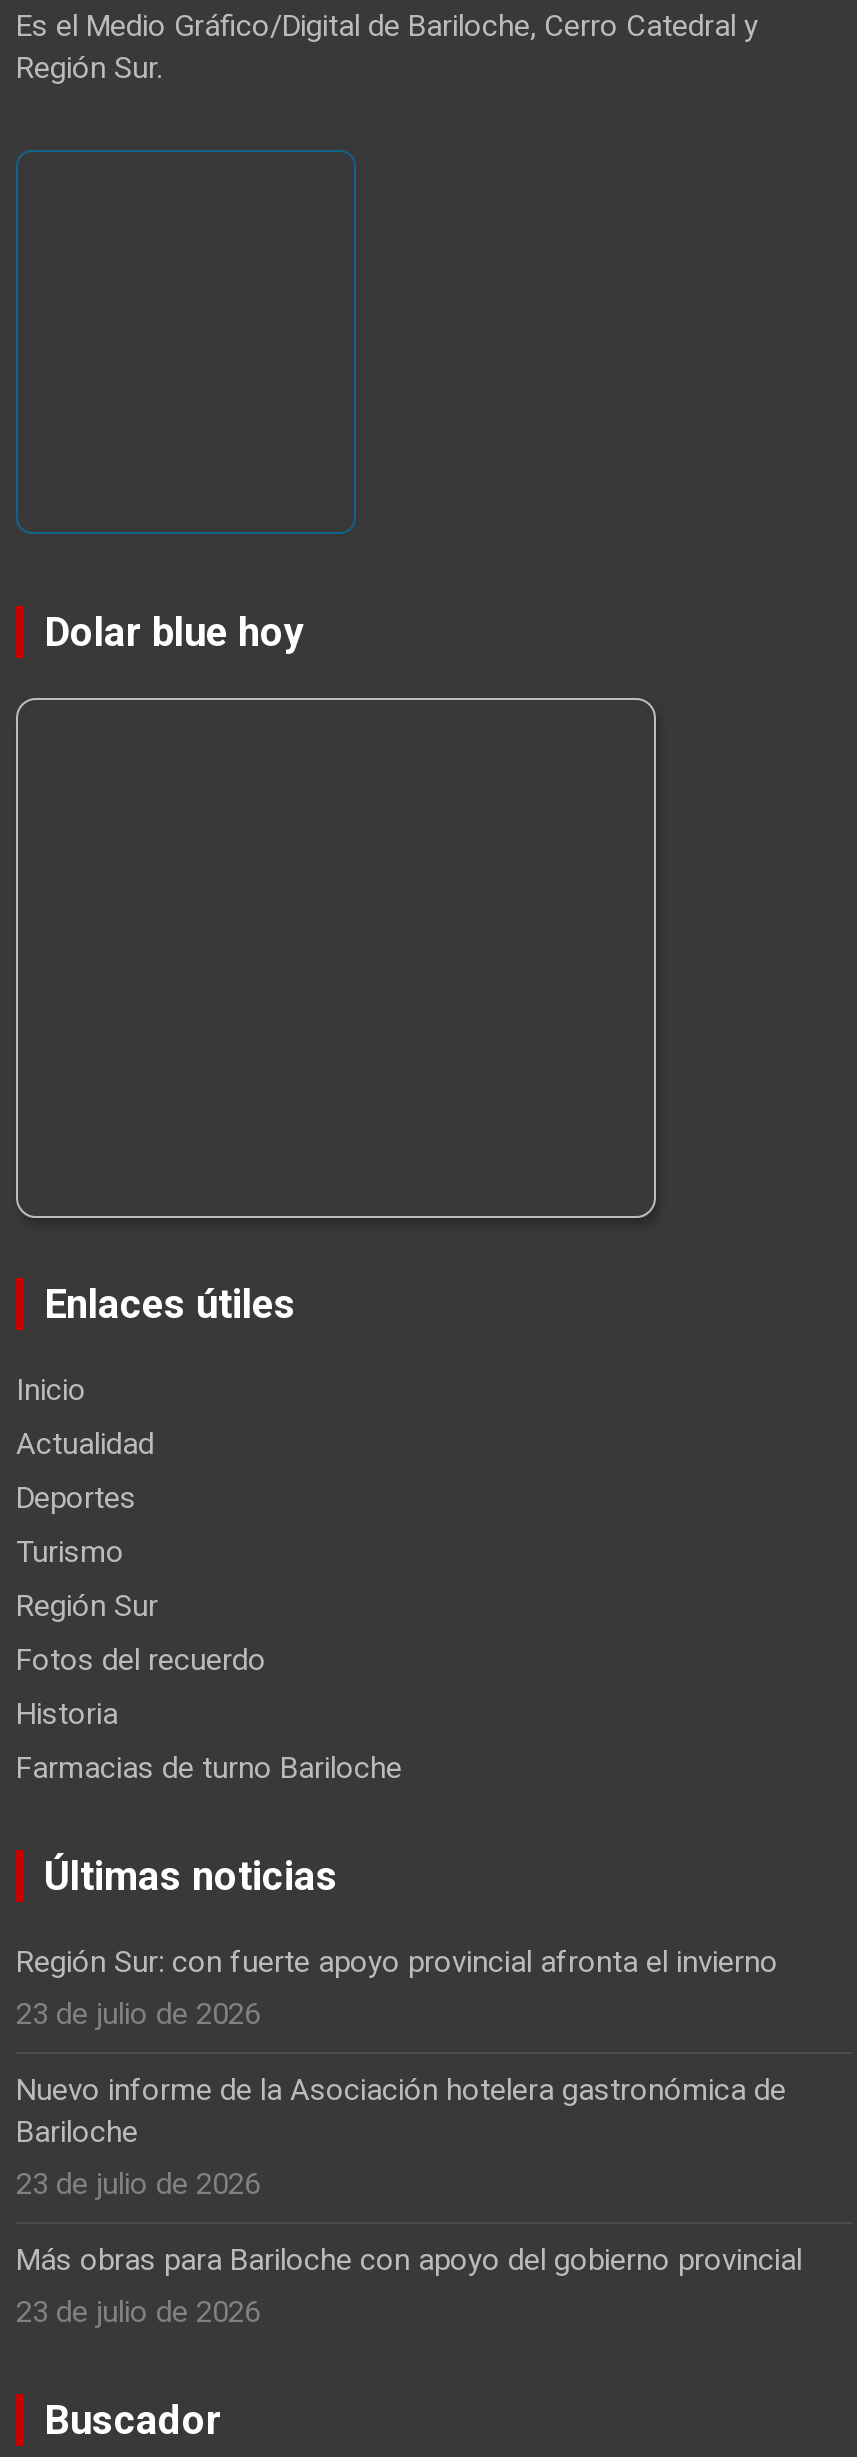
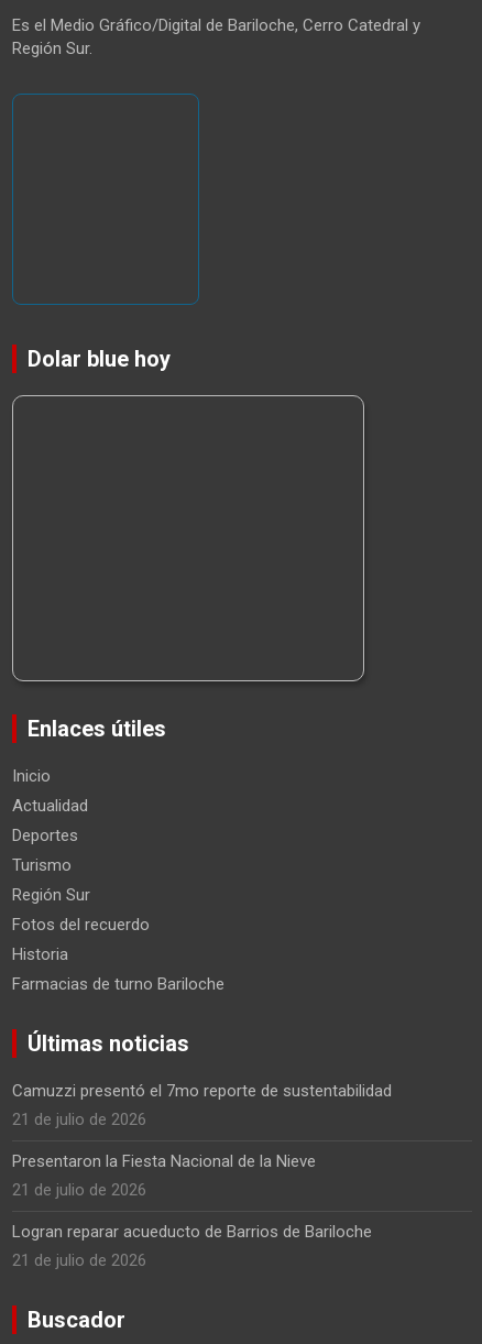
- Región Sur: con fuerte apoyo provincial afronta el invierno
- 23 de julio de 2026
+ Camuzzi presentó el 7mo reporte de sustentabilidad
+ 21 de julio de 2026

- Nuevo informe de la Asociación hotelera gastronómica de
- Bariloche
- 23 de julio de 2026
+ Presentaron la Fiesta Nacional de la Nieve
+ 21 de julio de 2026

- Más obras para Bariloche con apoyo del gobierno provincial
- 23 de julio de 2026
+ Logran reparar acueducto de Barrios de Bariloche
+ 21 de julio de 2026
